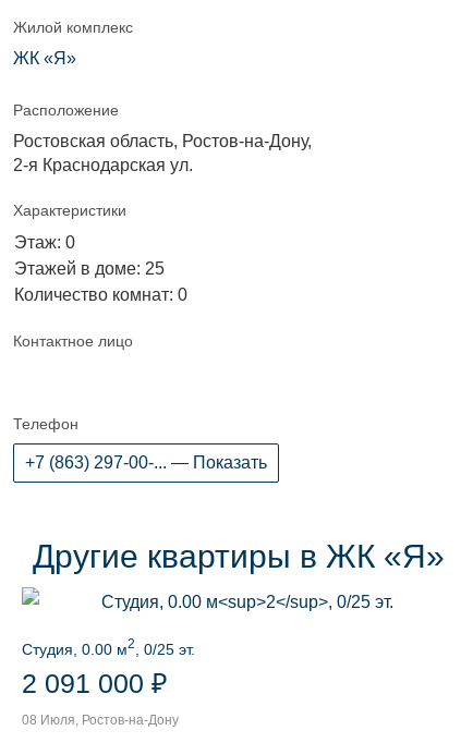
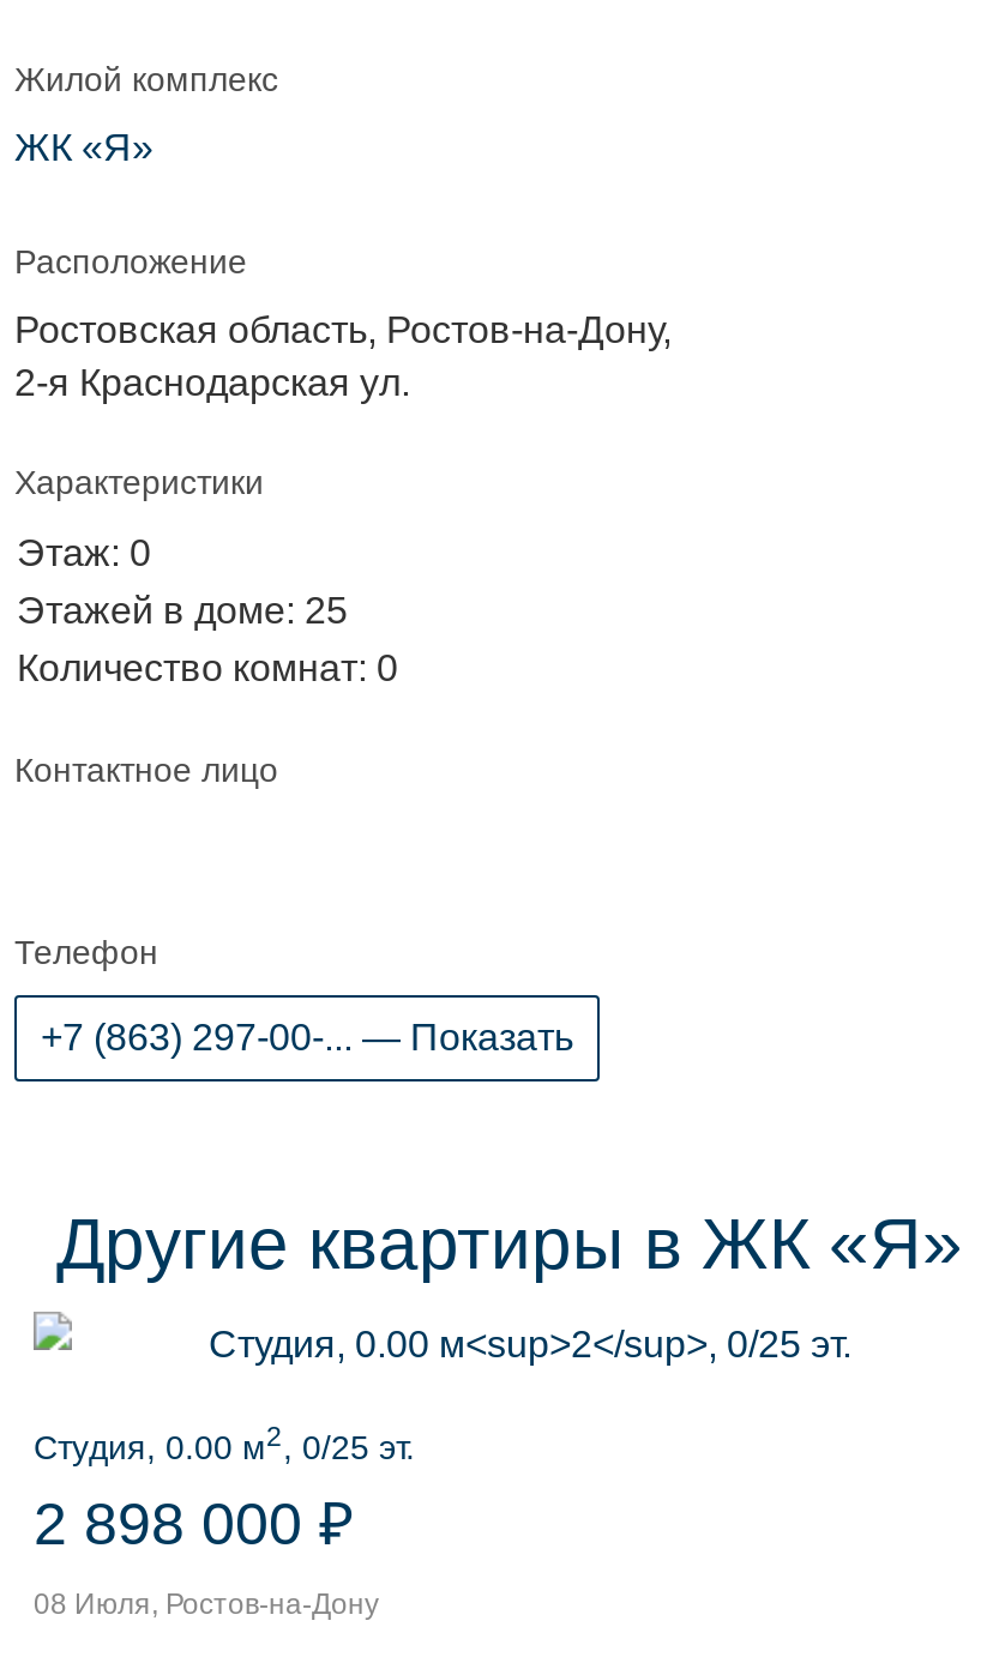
- 2 091 000 ₽
+ 2 898 000 ₽
